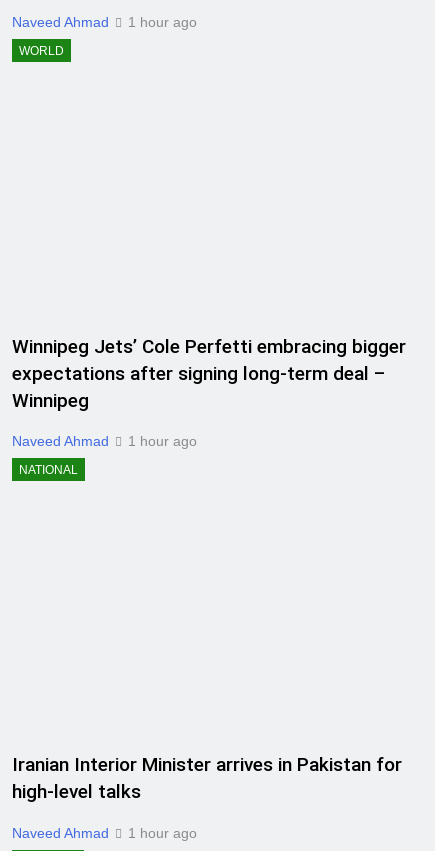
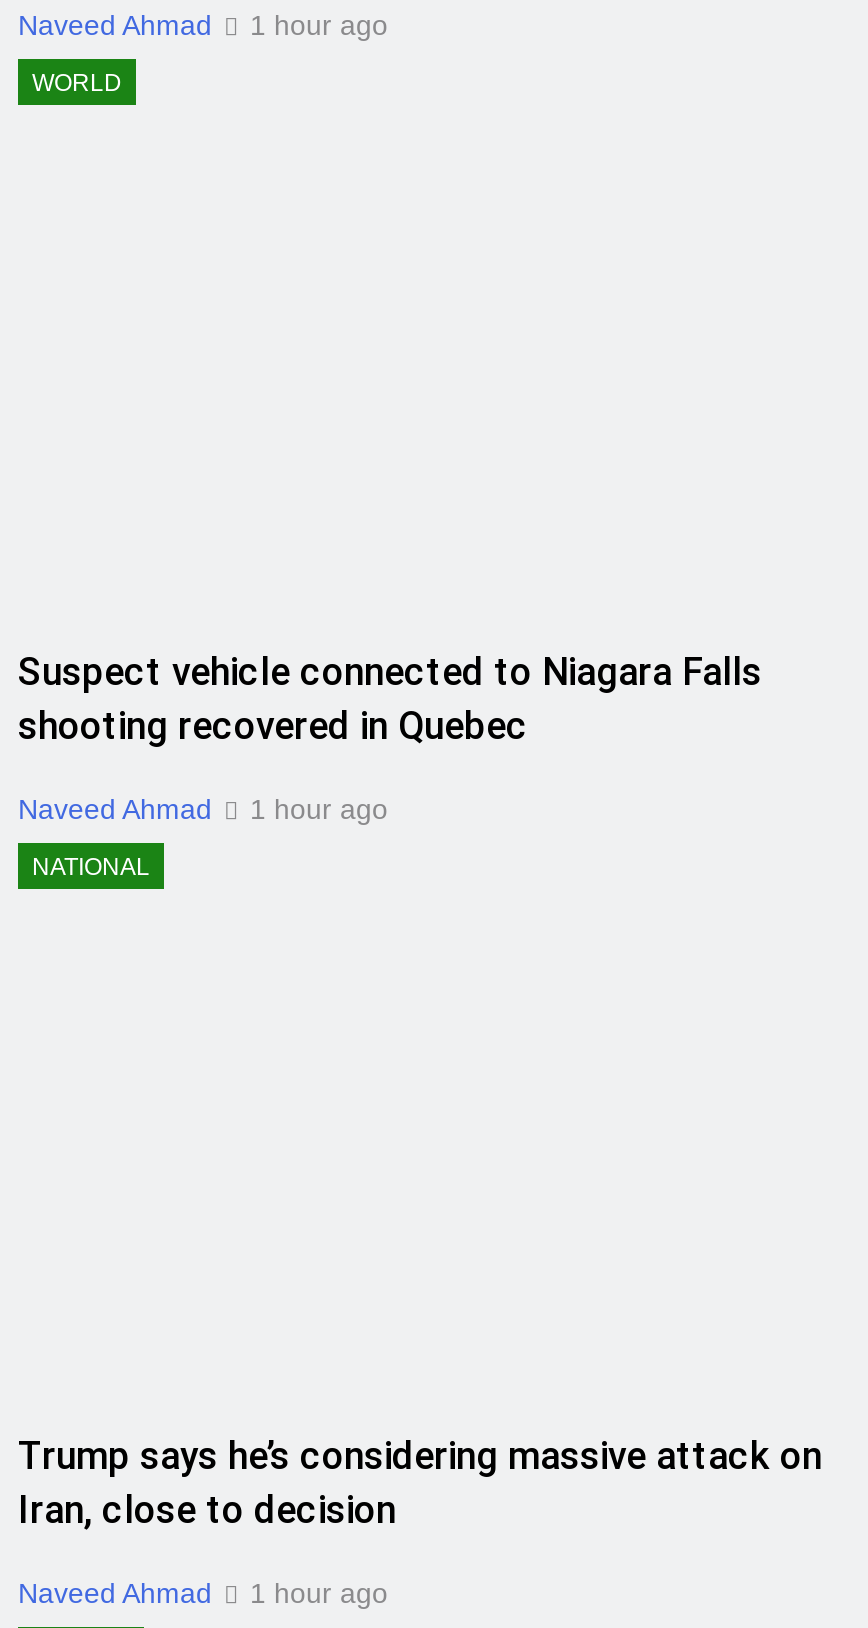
- Winnipeg Jets’ Cole Perfetti embracing bigger
- expectations after signing long-term deal –
- Winnipeg
+ Suspect vehicle connected to Niagara Falls
+ shooting recovered in Quebec

- Iranian Interior Minister arrives in Pakistan for
- high-level talks
+ Trump says he’s considering massive attack on
+ Iran, close to decision
